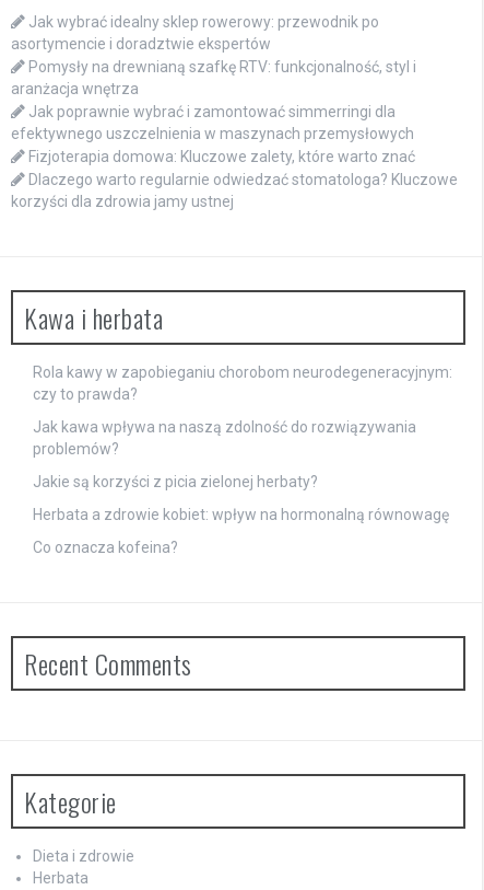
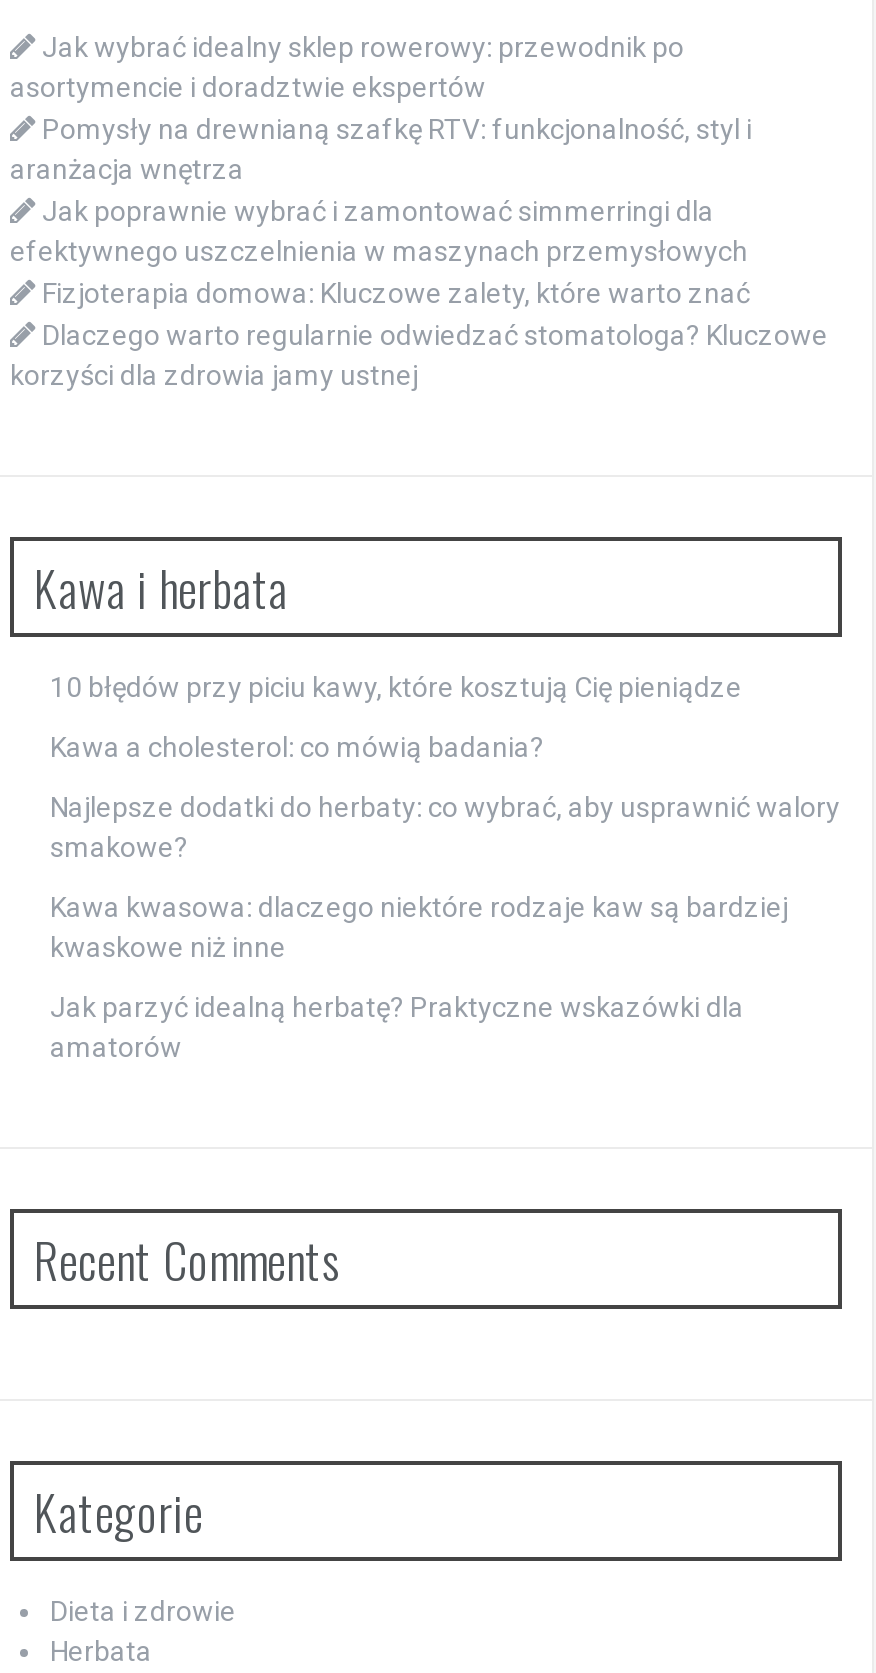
- Rola kawy w zapobieganiu chorobom neurodegeneracyjnym:
- czy to prawda?
+ 10 błędów przy piciu kawy, które kosztują Cię pieniądze

- Jak kawa wpływa na naszą zdolność do rozwiązywania
- problemów?
+ Kawa a cholesterol: co mówią badania?

- Jakie są korzyści z picia zielonej herbaty?
+ Najlepsze dodatki do herbaty: co wybrać, aby usprawnić walory
+ smakowe?

- Herbata a zdrowie kobiet: wpływ na hormonalną równowagę
+ Kawa kwasowa: dlaczego niektóre rodzaje kaw są bardziej
+ kwaskowe niż inne

- Co oznacza kofeina?
+ Jak parzyć idealną herbatę? Praktyczne wskazówki dla
+ amatorów
